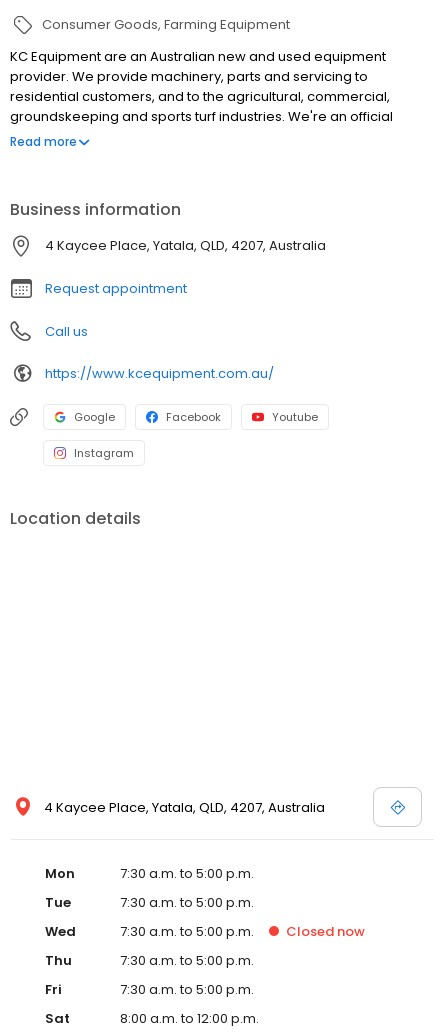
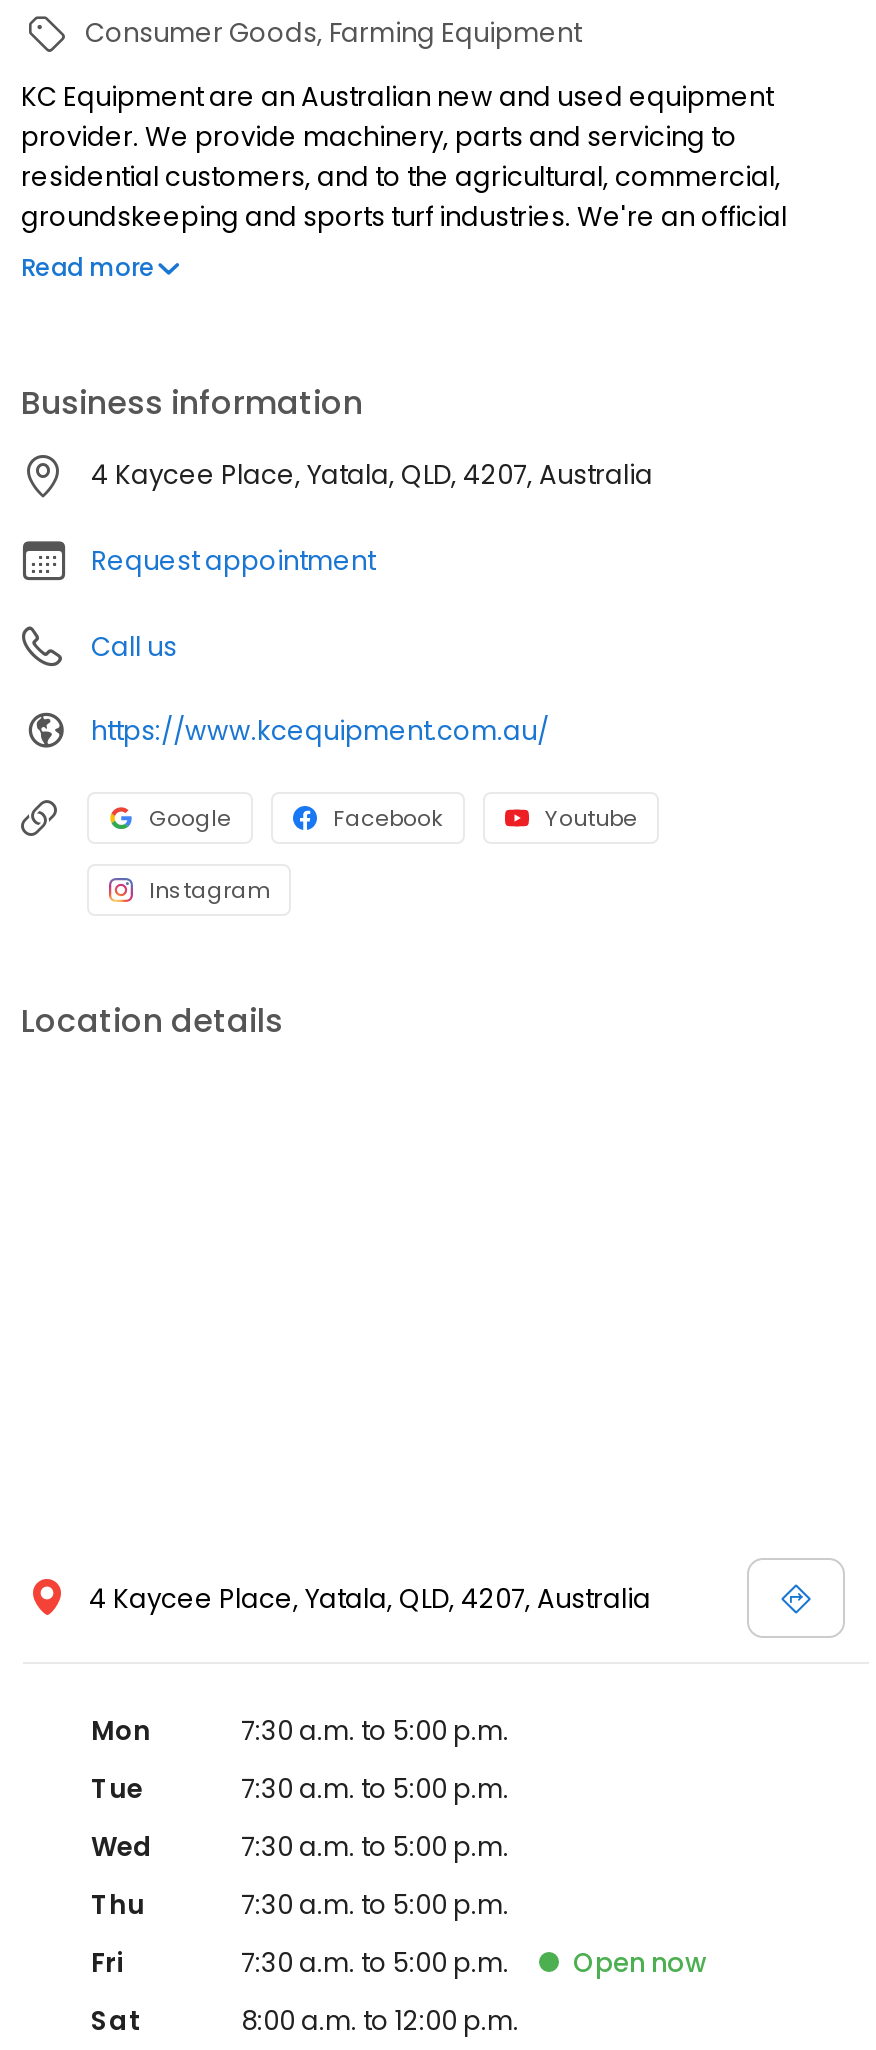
- Closed now

+ Open now
